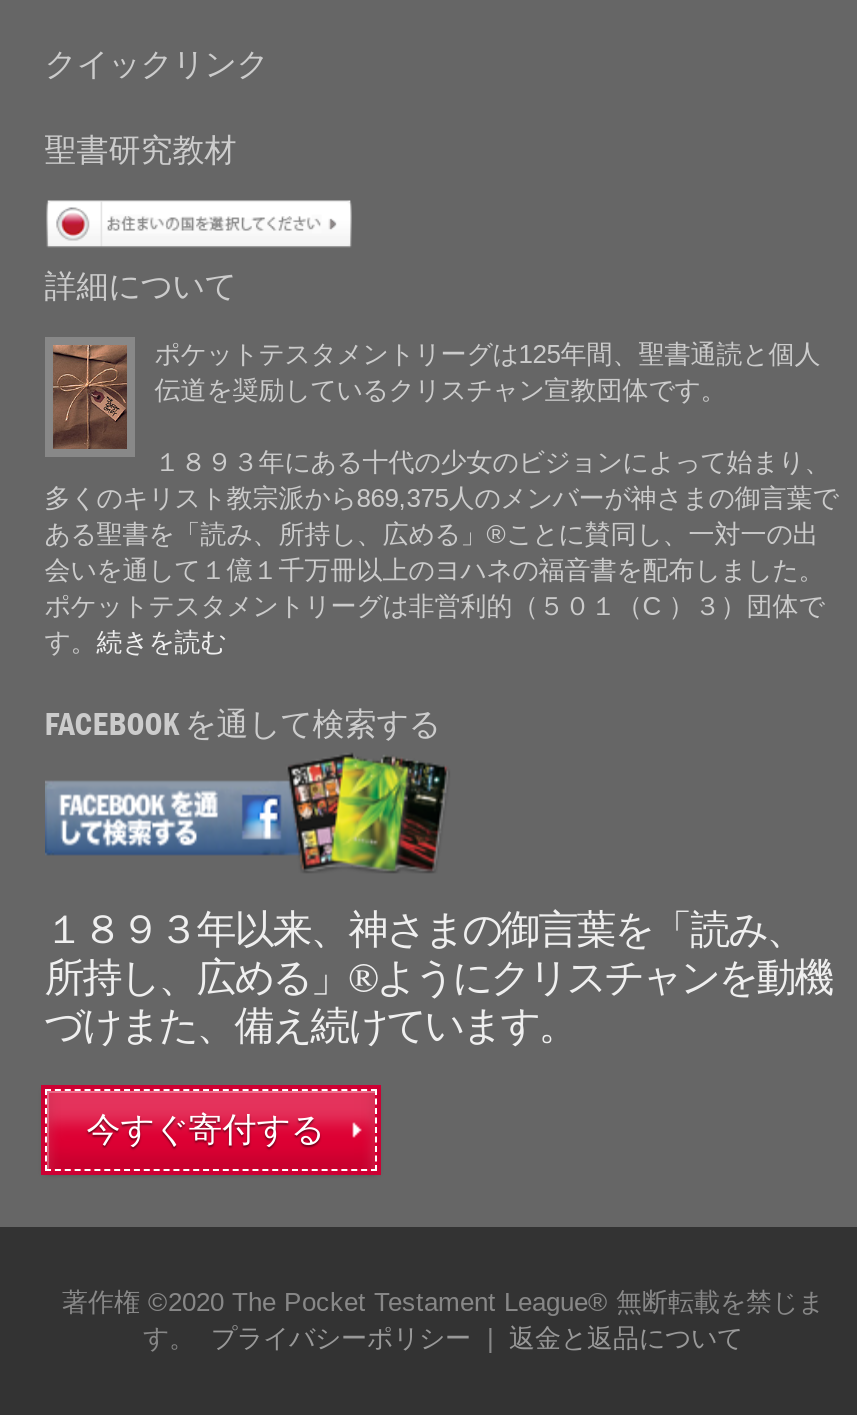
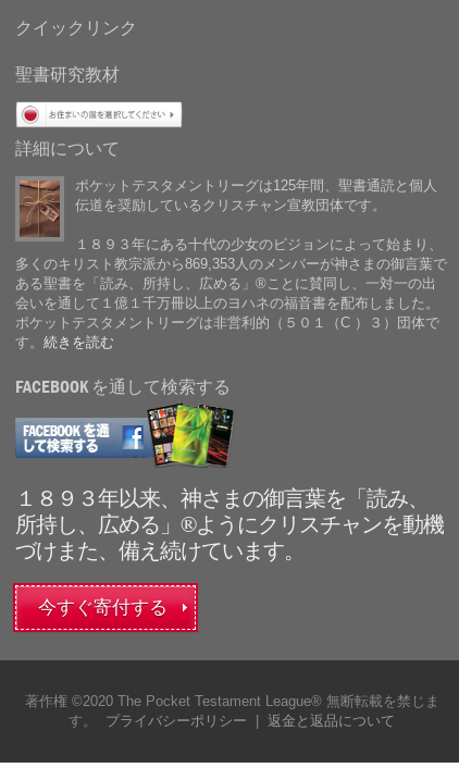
- 多くのキリスト教宗派から869,375人のメンバーが神さまの御言葉で
+ 多くのキリスト教宗派から869,353人のメンバーが神さまの御言葉で
